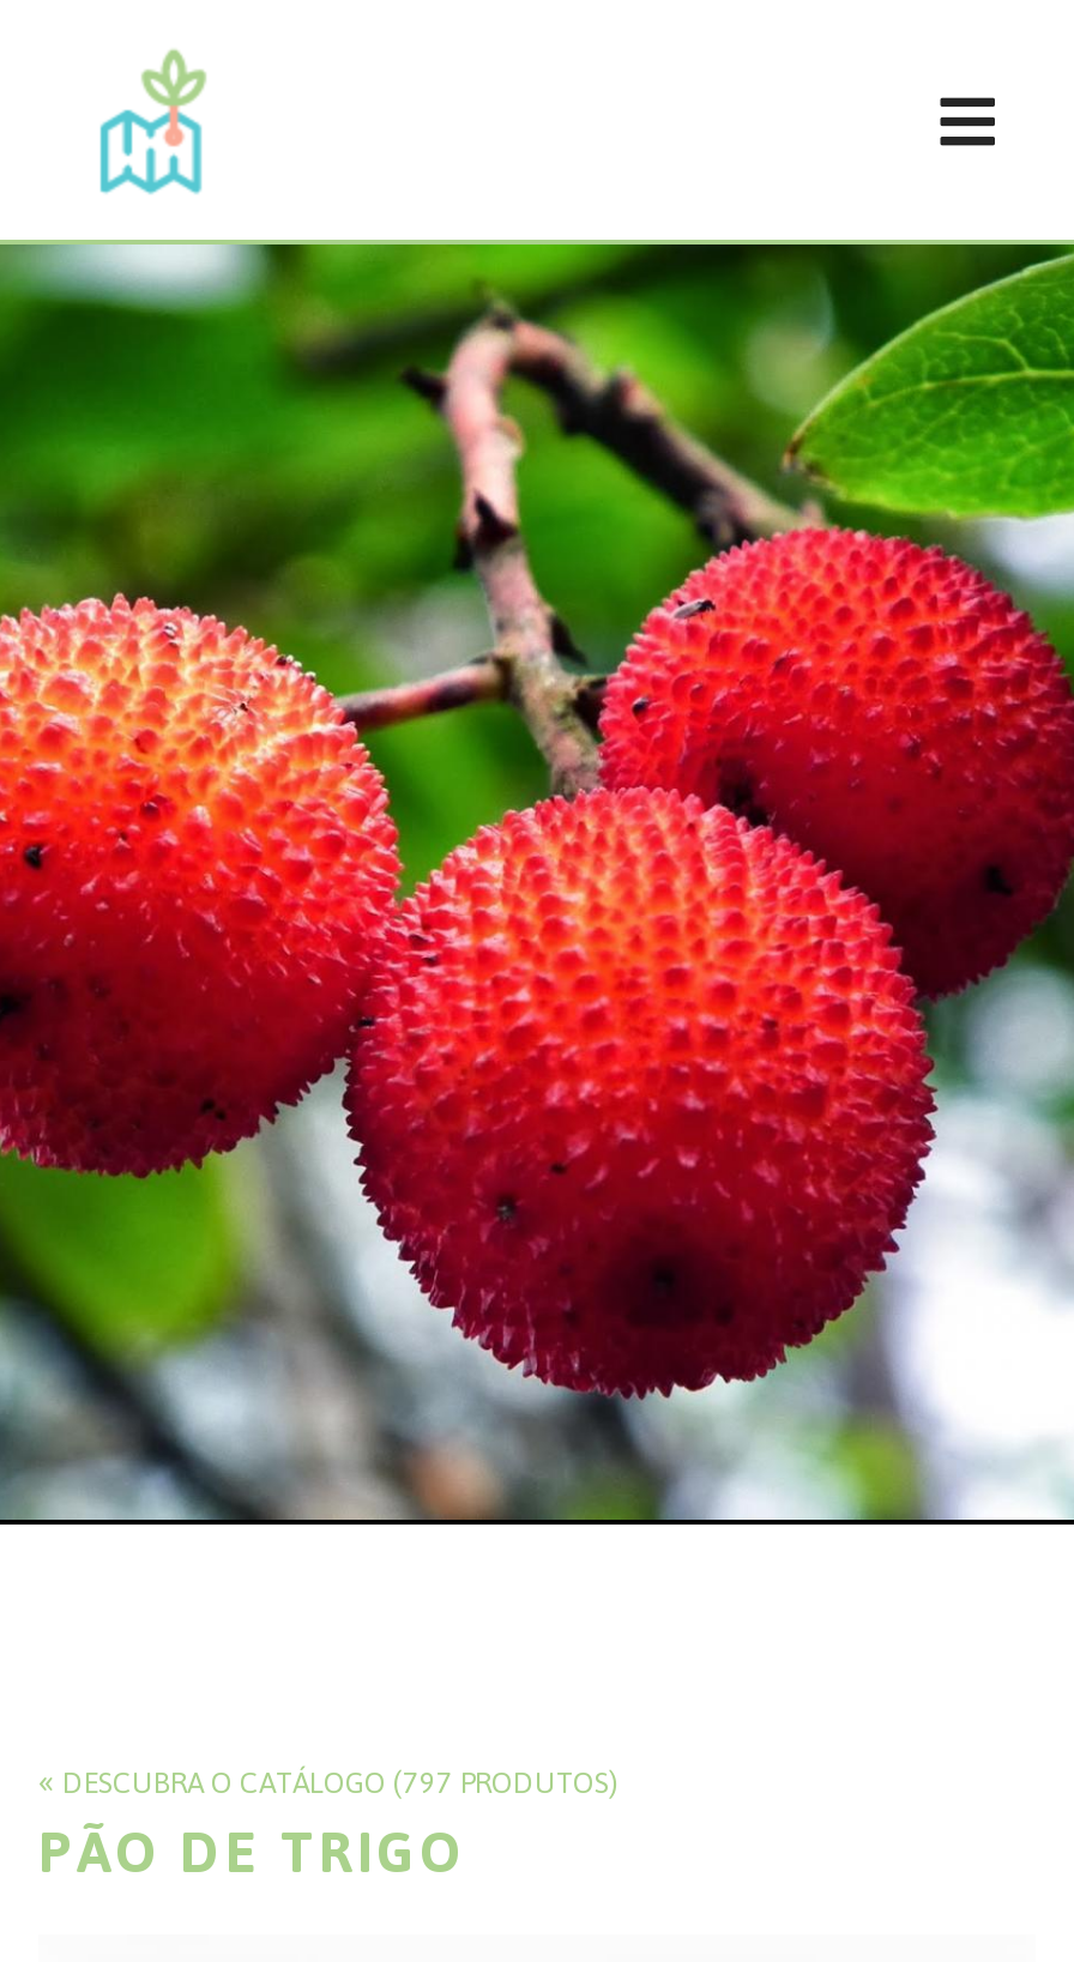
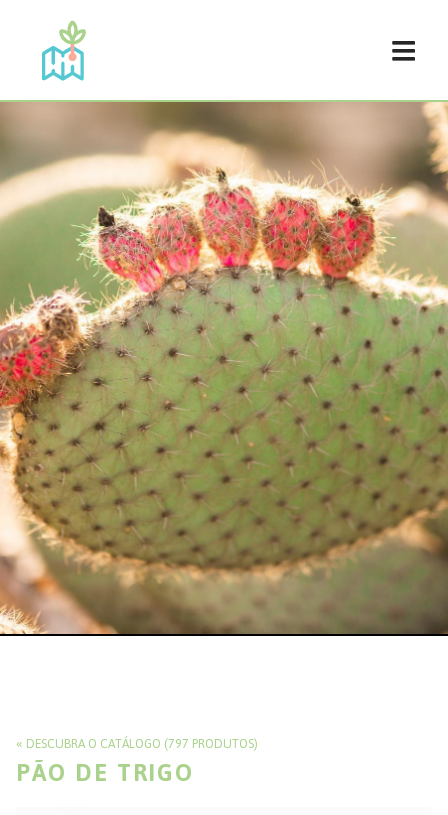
- [image]
+ [image]
